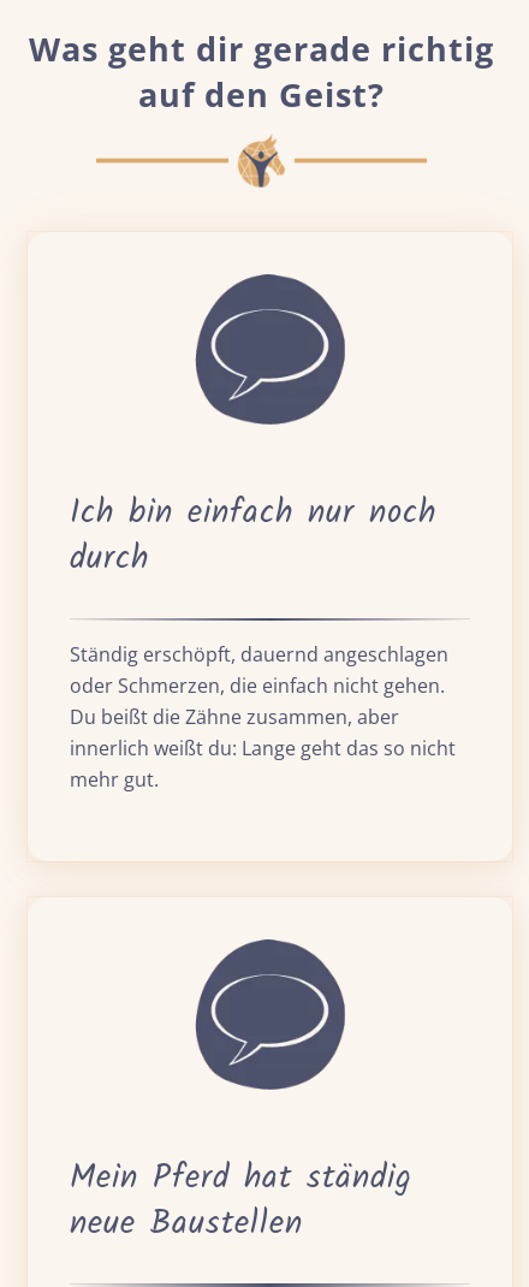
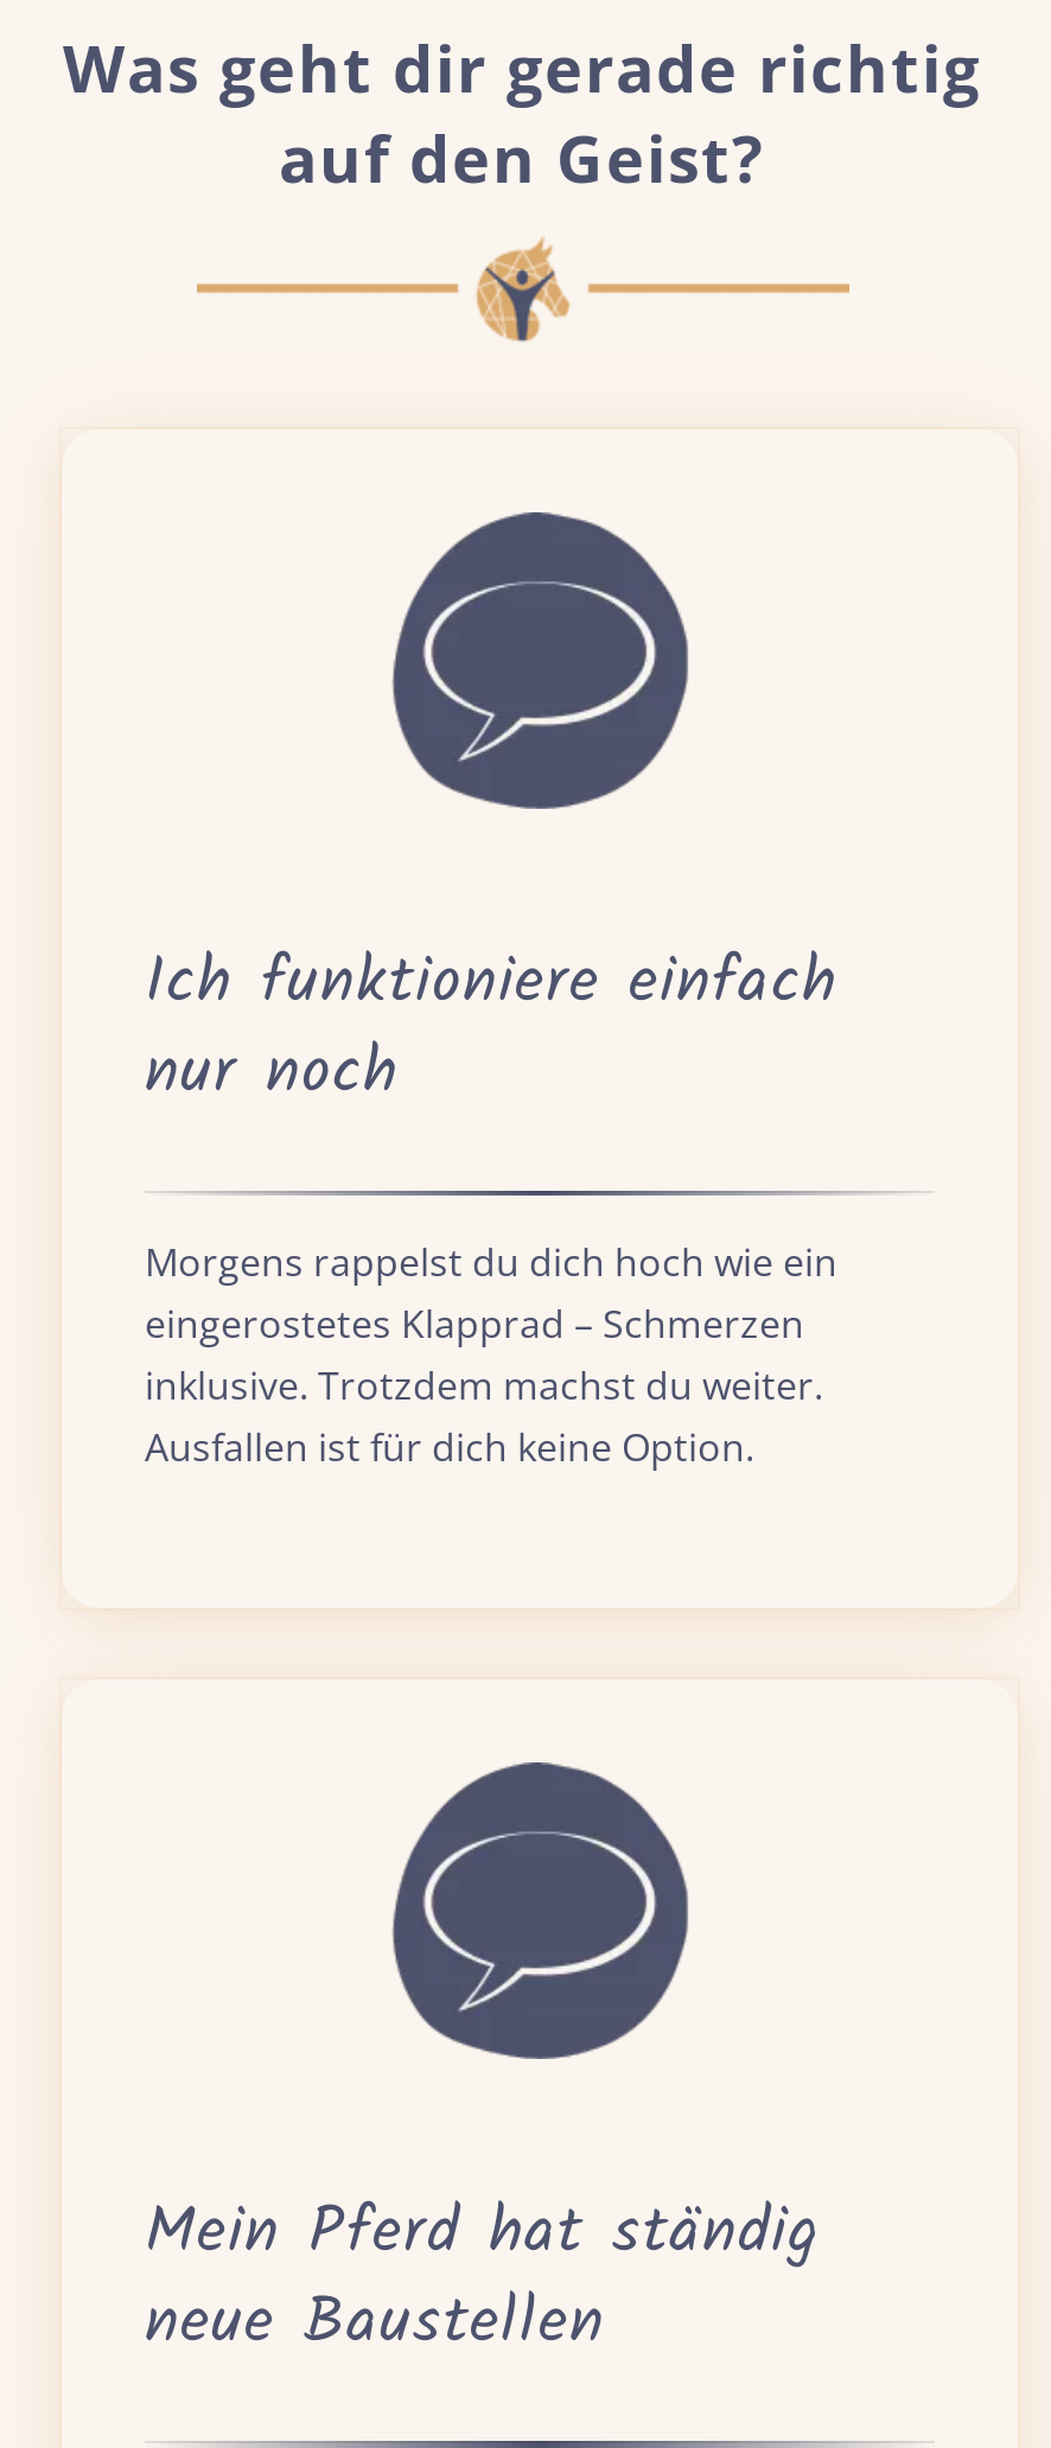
- Ich bin einfach nur noch
- durch
+ Ich funktioniere einfach
+ nur noch

- Ständig erschöpft, dauernd angeschlagen
- oder Schmerzen, die einfach nicht gehen.
- Du beißt die Zähne zusammen, aber
- innerlich weißt du: Lange geht das so nicht
- mehr gut.
+ Morgens rappelst du dich hoch wie ein
+ eingerostetes Klapprad – Schmerzen
+ inklusive. Trotzdem machst du weiter.
+ Ausfallen ist für dich keine Option.
